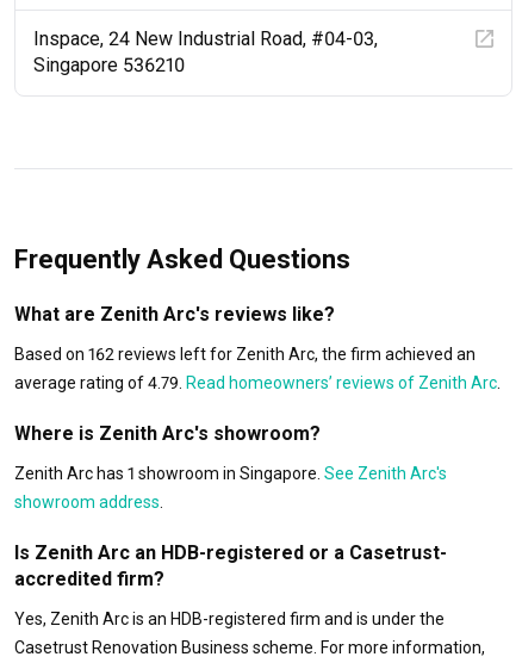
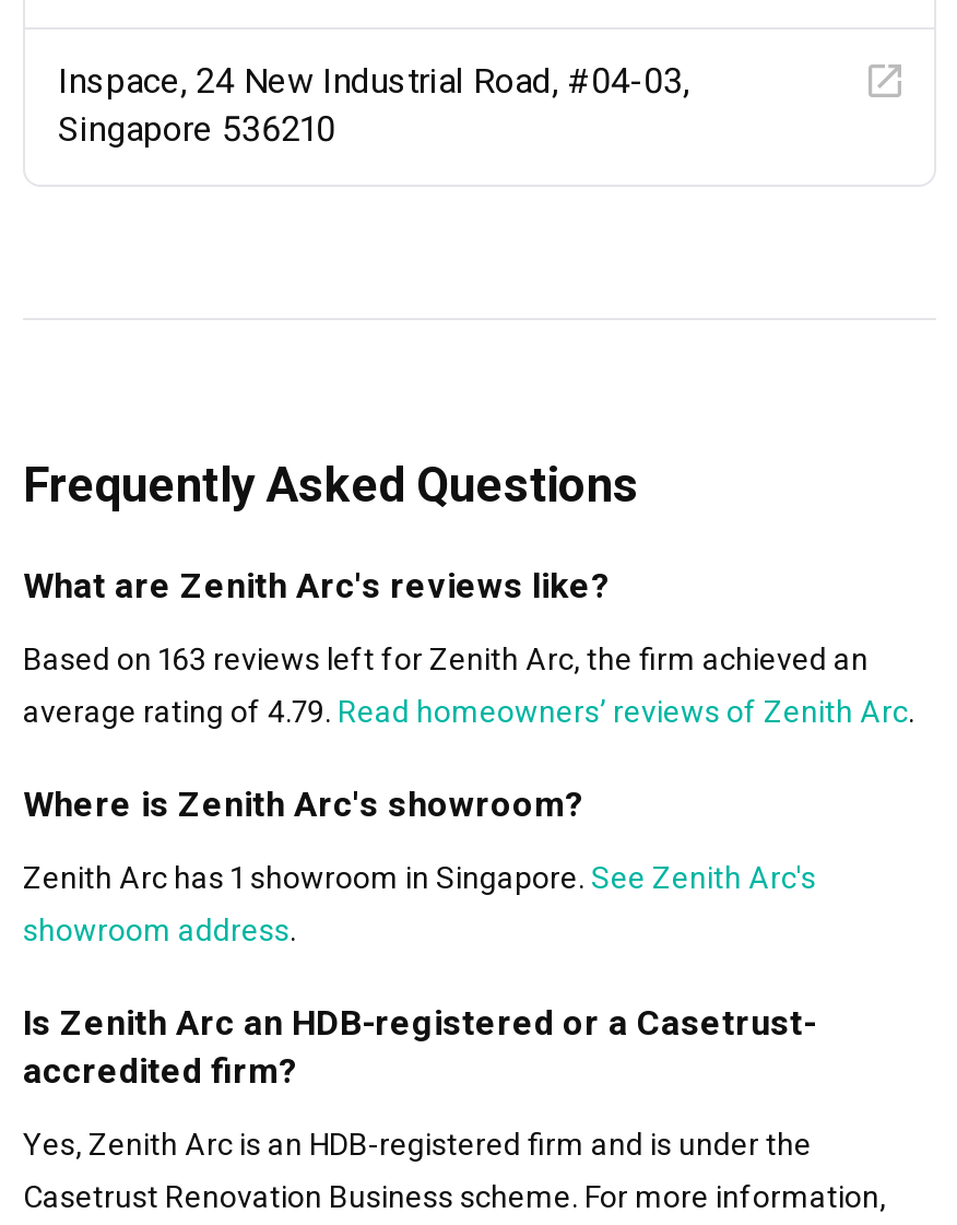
- Based on 162 reviews left for Zenith Arc, the firm achieved an
+ Based on 163 reviews left for Zenith Arc, the firm achieved an
